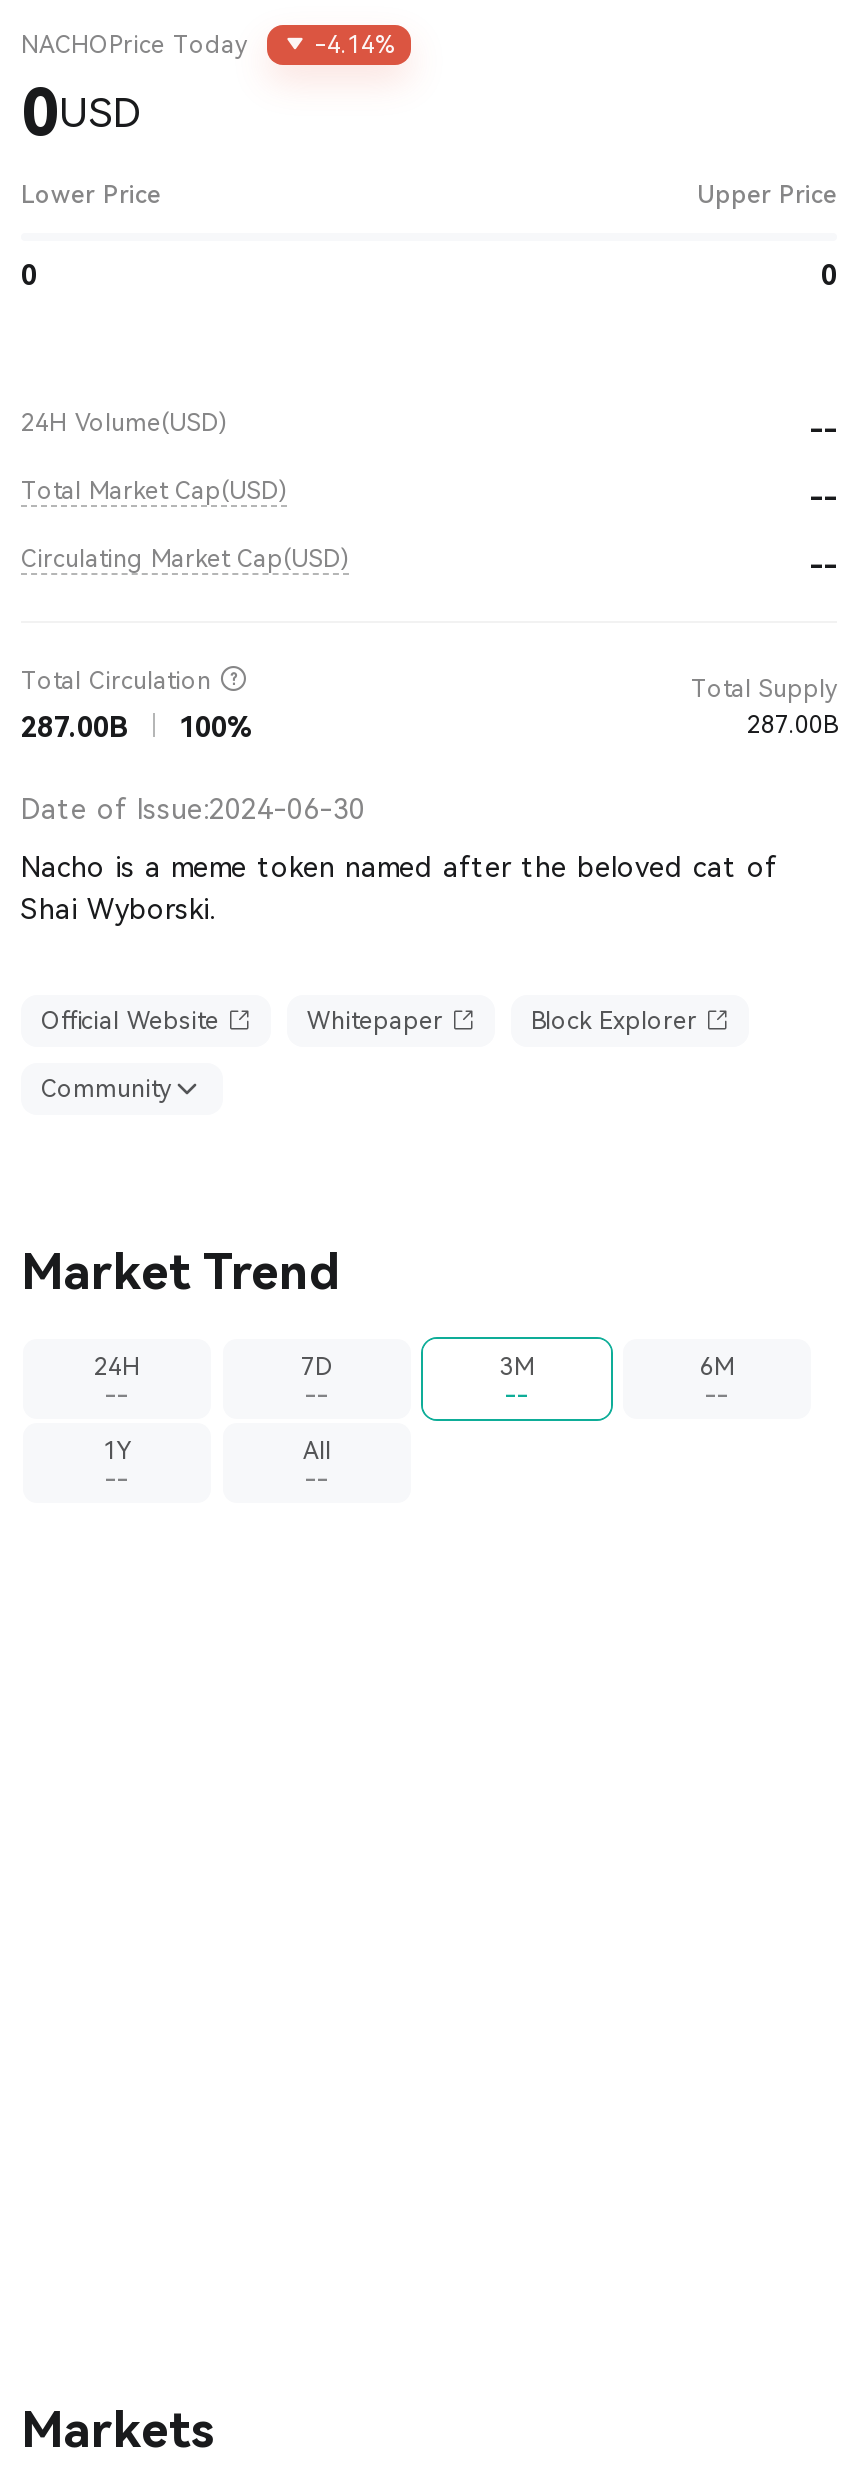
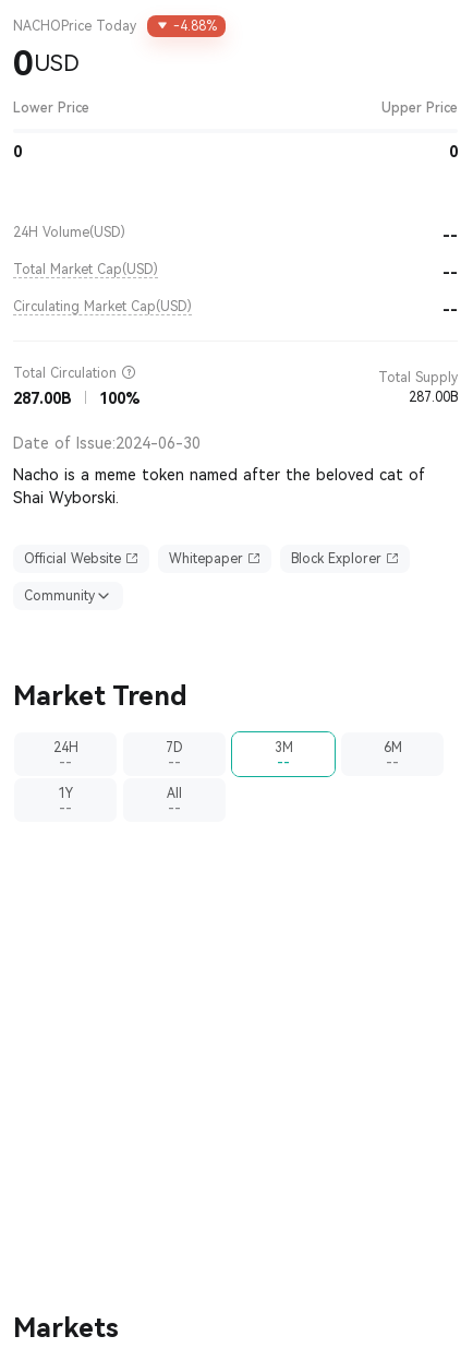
- -4.14%
+ -4.88%
